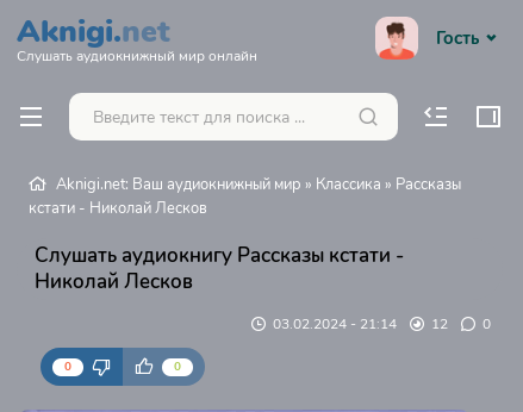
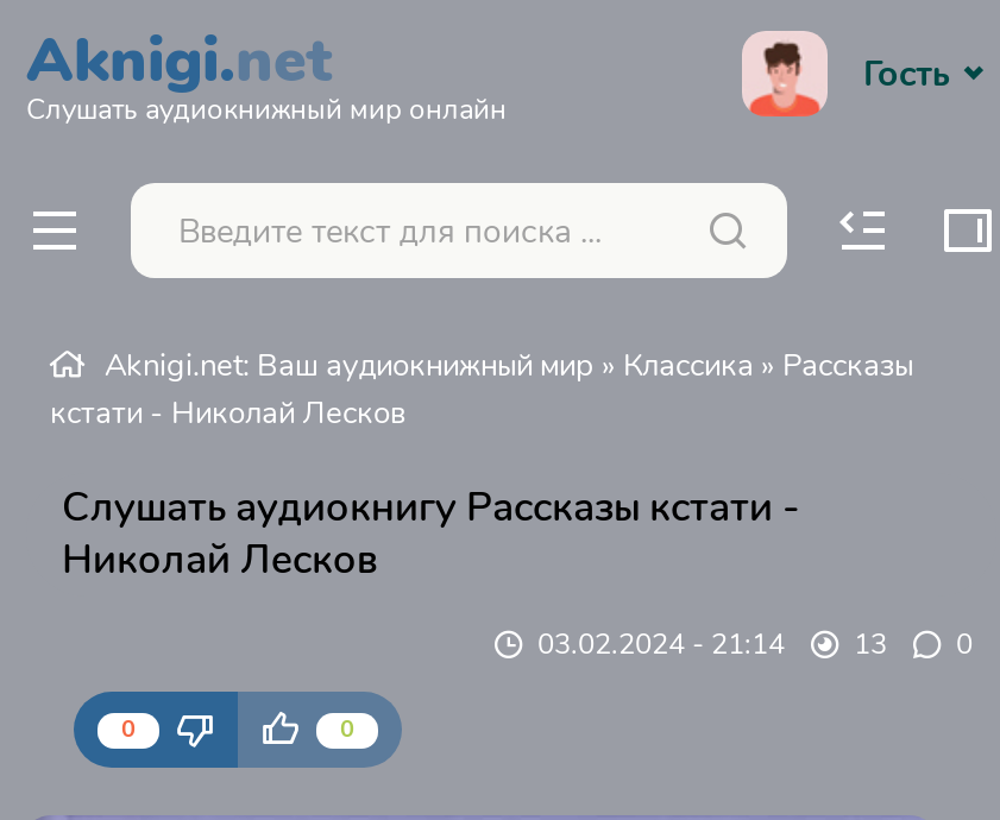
- 03.02.2024 - 21:14 12 0
+ 03.02.2024 - 21:14 13 0
